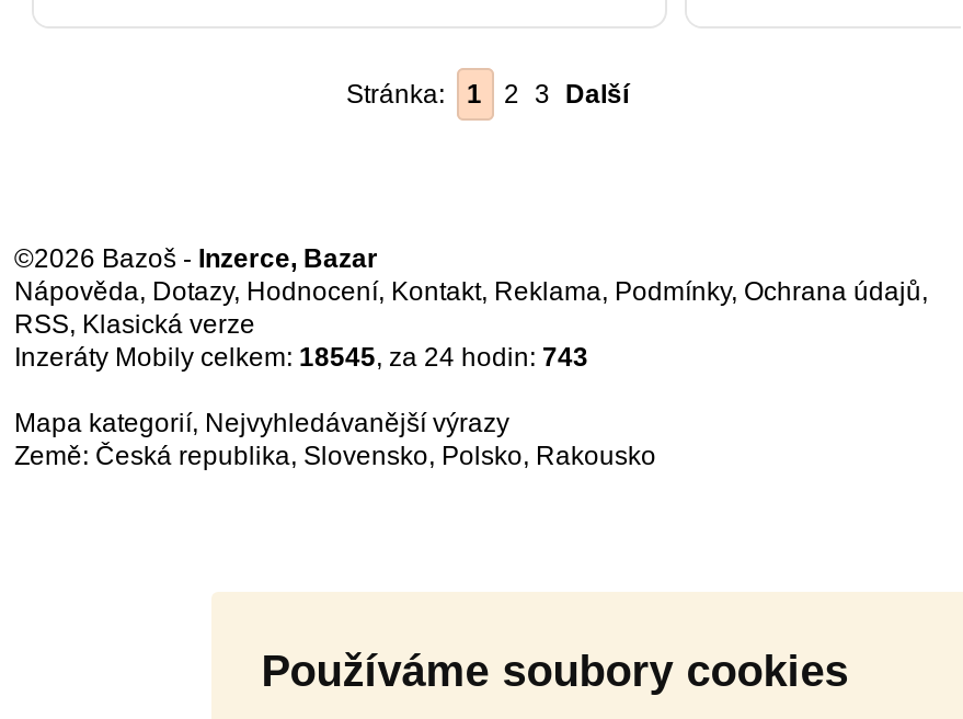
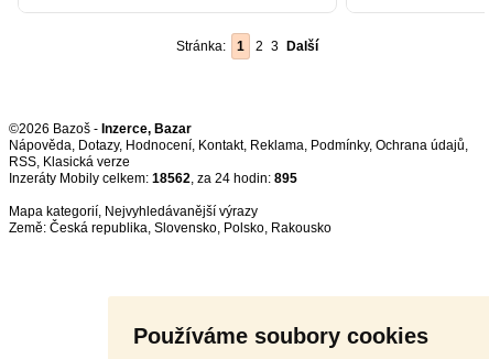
- Inzeráty Mobily celkem: 18545, za 24 hodin: 743
+ Inzeráty Mobily celkem: 18562, za 24 hodin: 895
